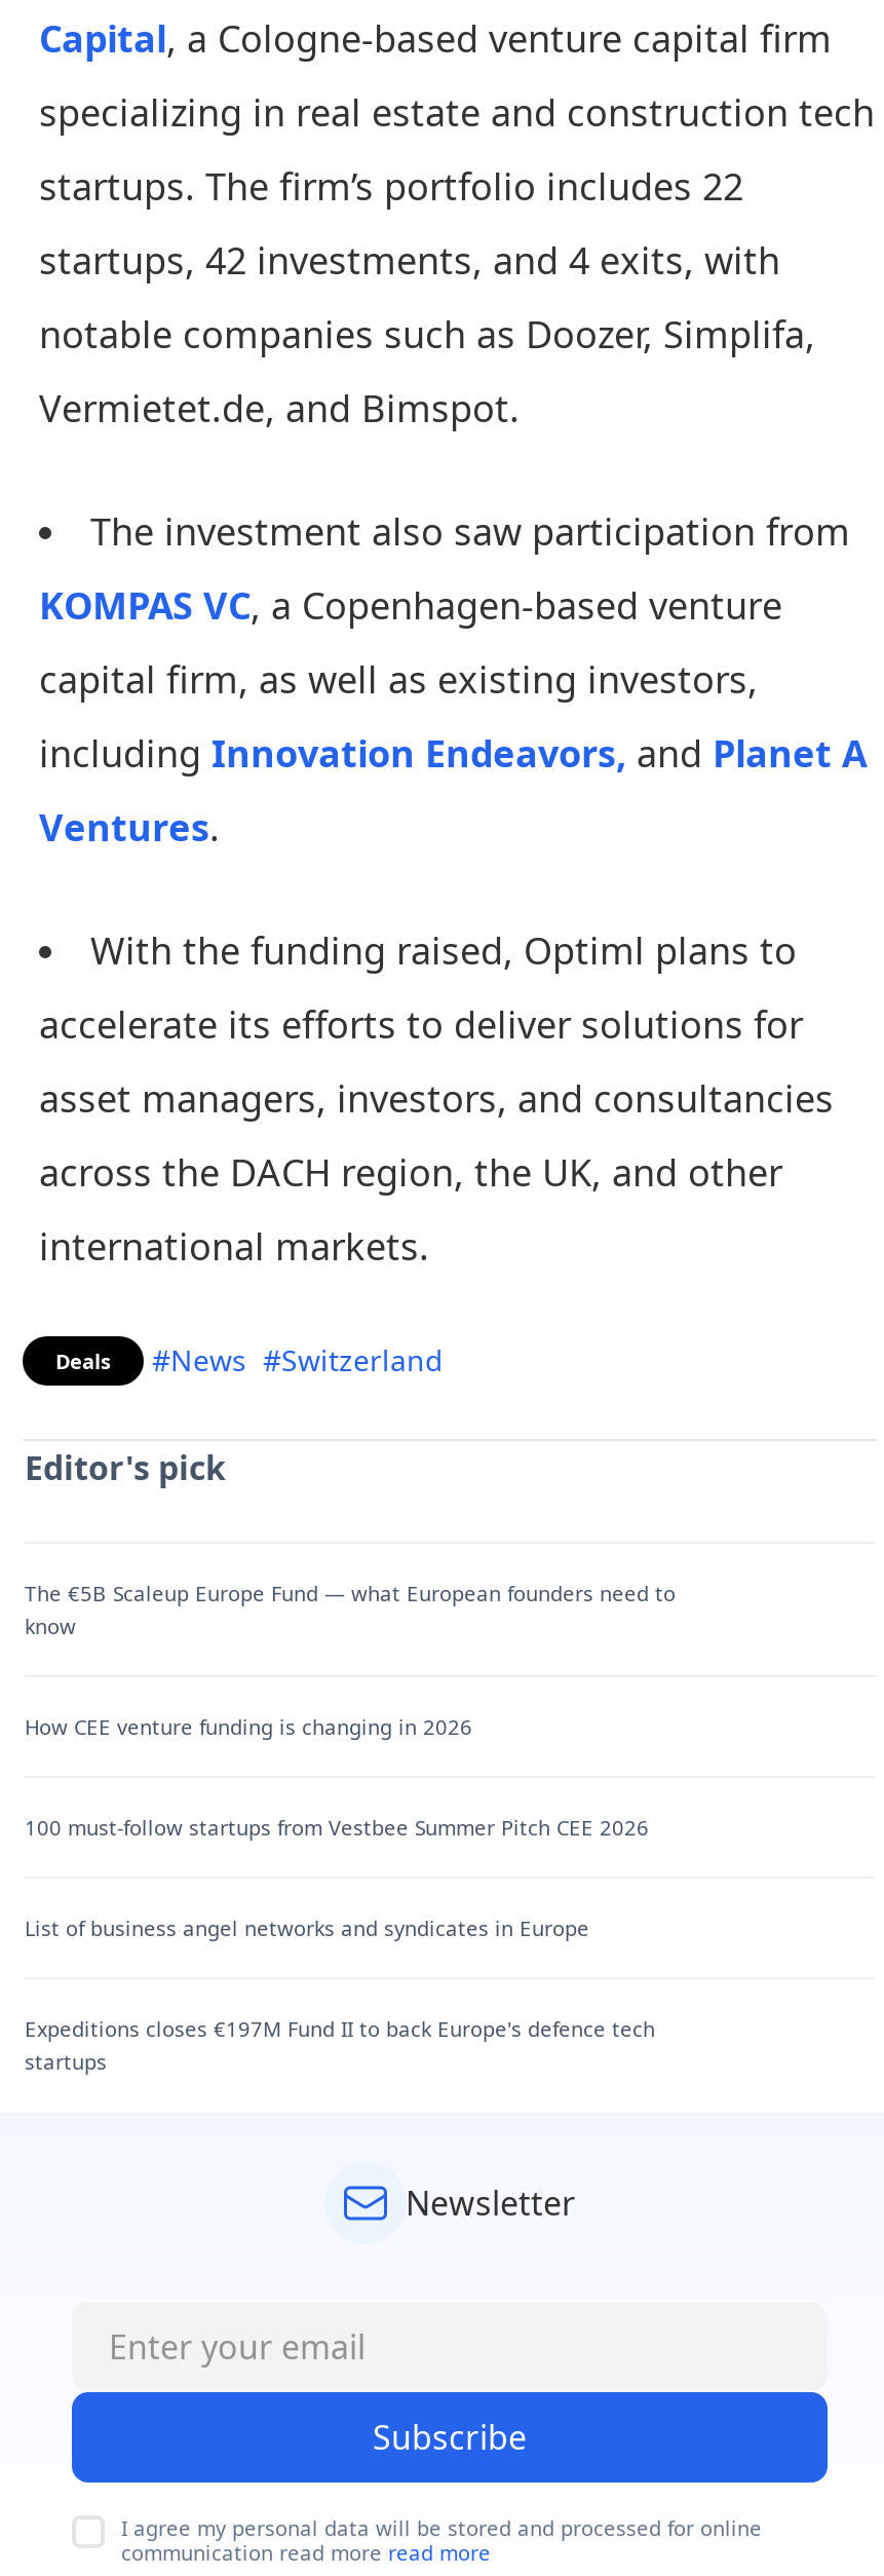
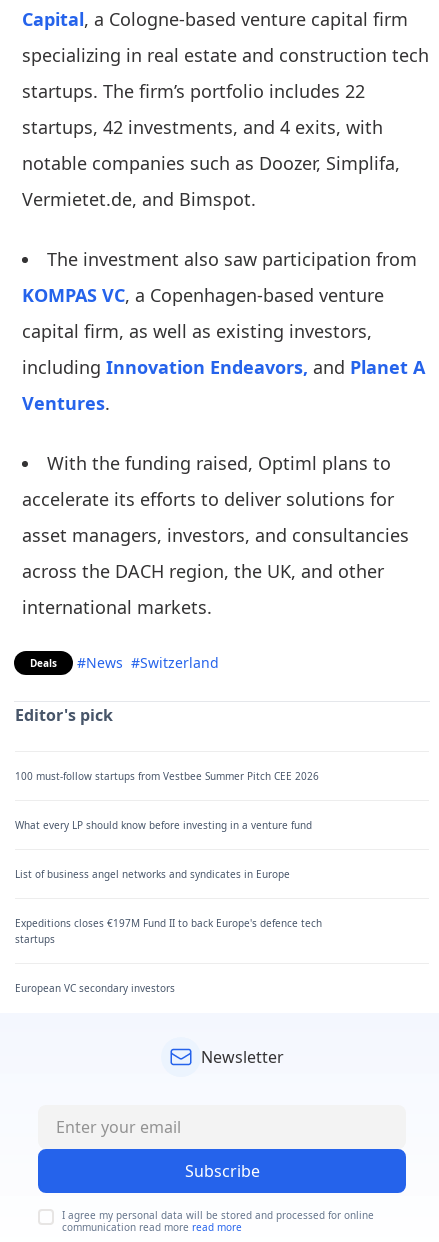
- The €5B Scaleup Europe Fund — what European founders need to
- know
- How CEE venture funding is changing in 2026

moved up: 100 must-follow startups from Vestbee Summer Pitch CEE 2026

+ What every LP should know before investing in a venture fund

moved up: List of business angel networks and syndicates in Europe | Expeditions closes €197M Fund II to back Europe's defence tech | startups

+ European VC secondary investors
